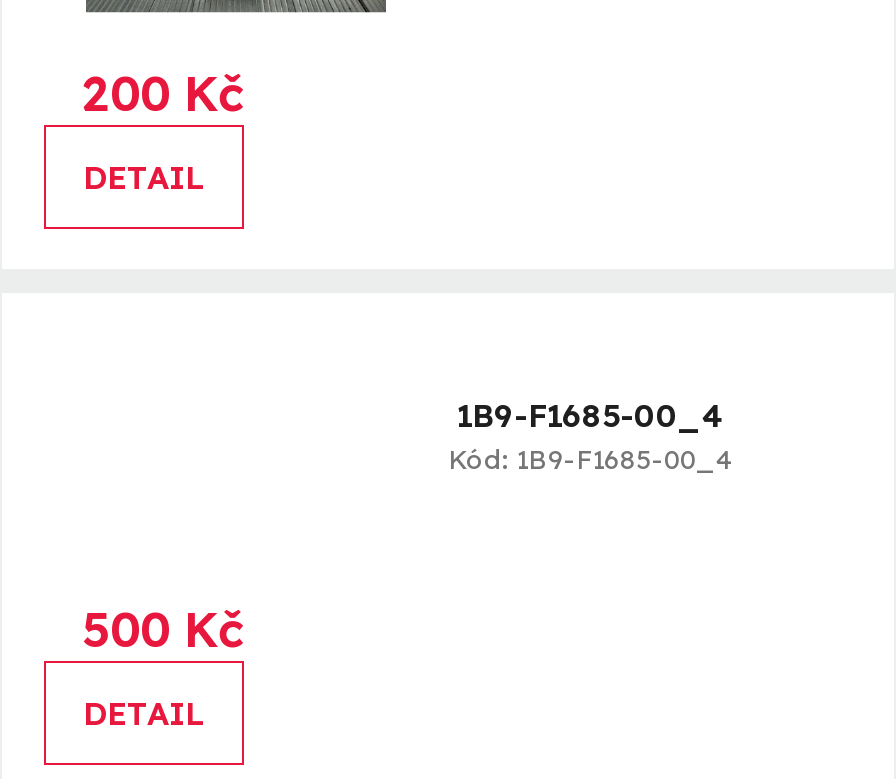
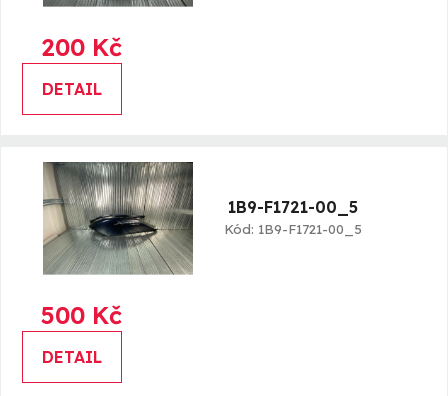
+ [image]

- 1B9-F1685-00_4
- Kód: 1B9-F1685-00_4
+ 1B9-F1721-00_5
+ Kód: 1B9-F1721-00_5
